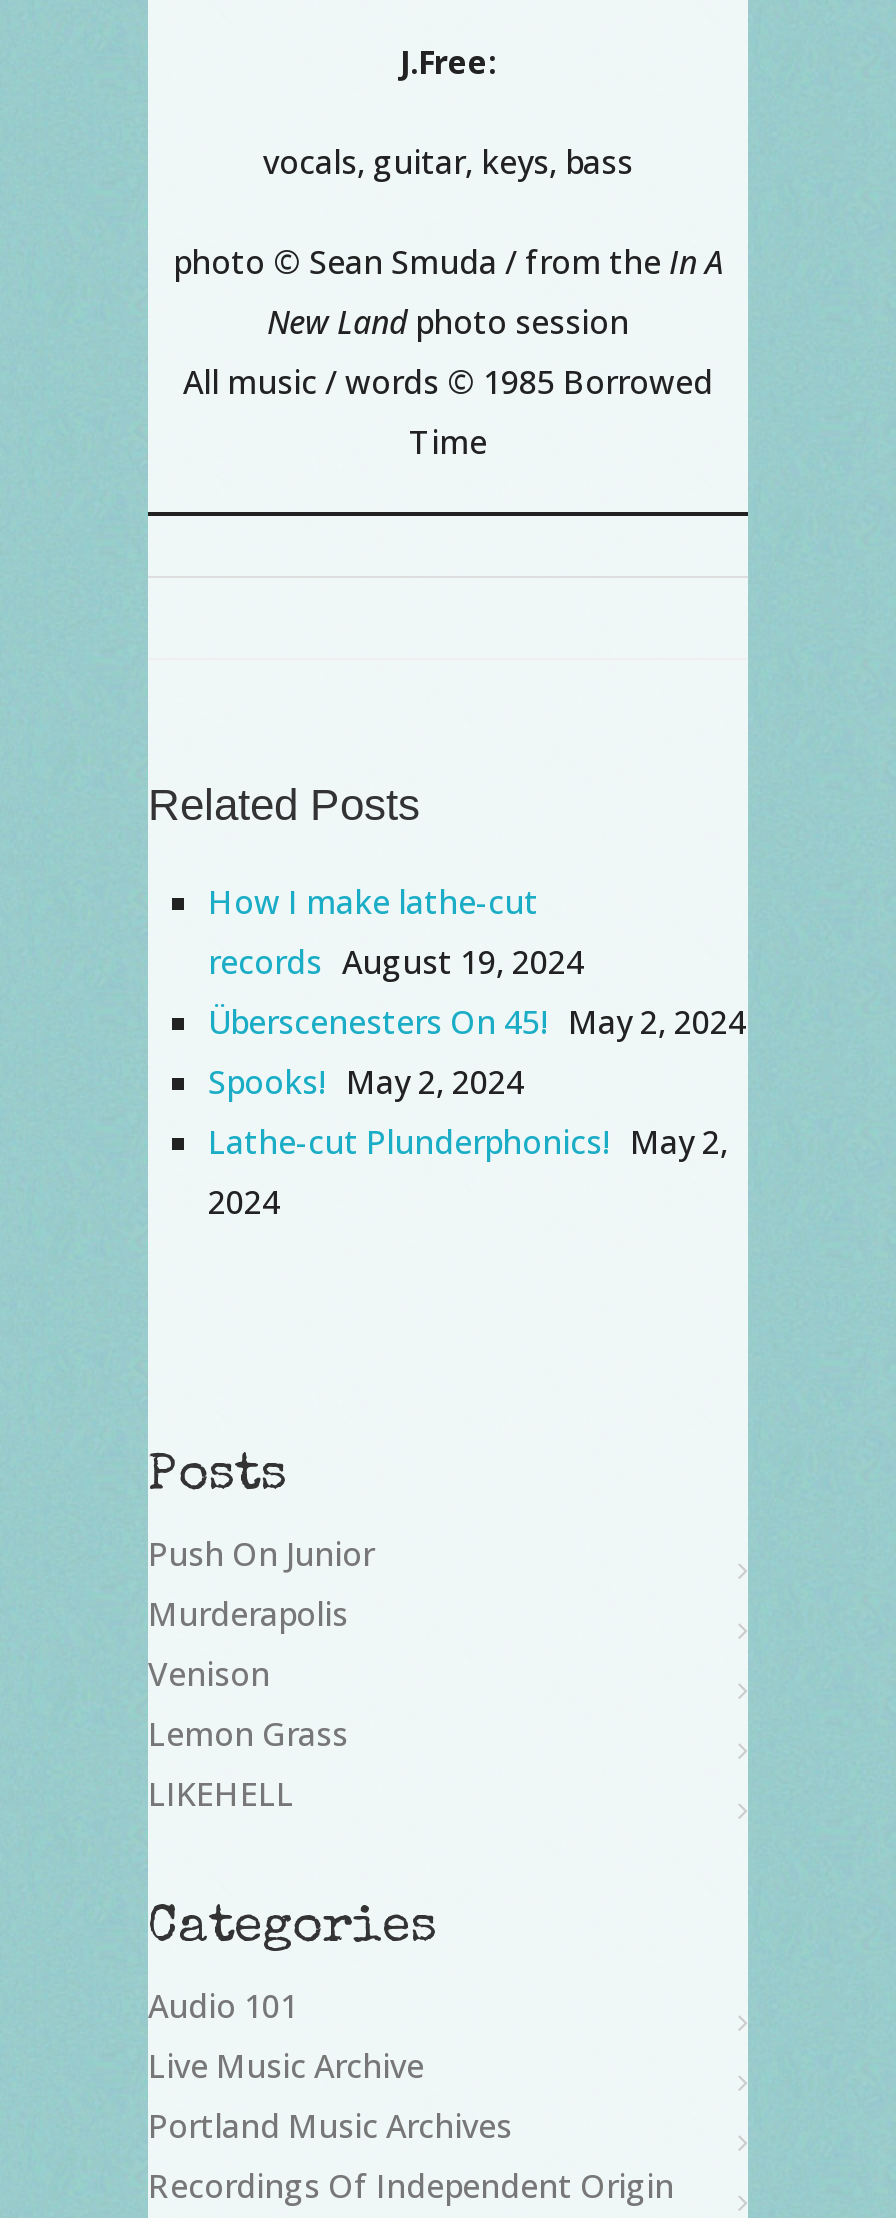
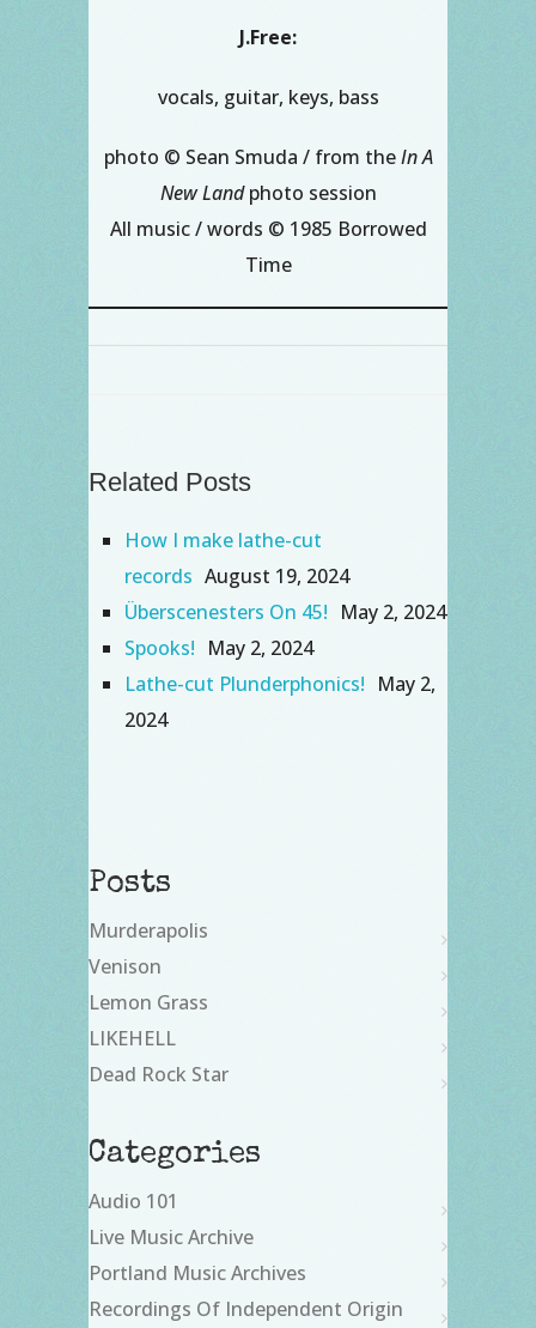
- Push On Junior

moved up: Murderapolis | Venison | Lemon Grass | LIKEHELL

+ Dead Rock Star
